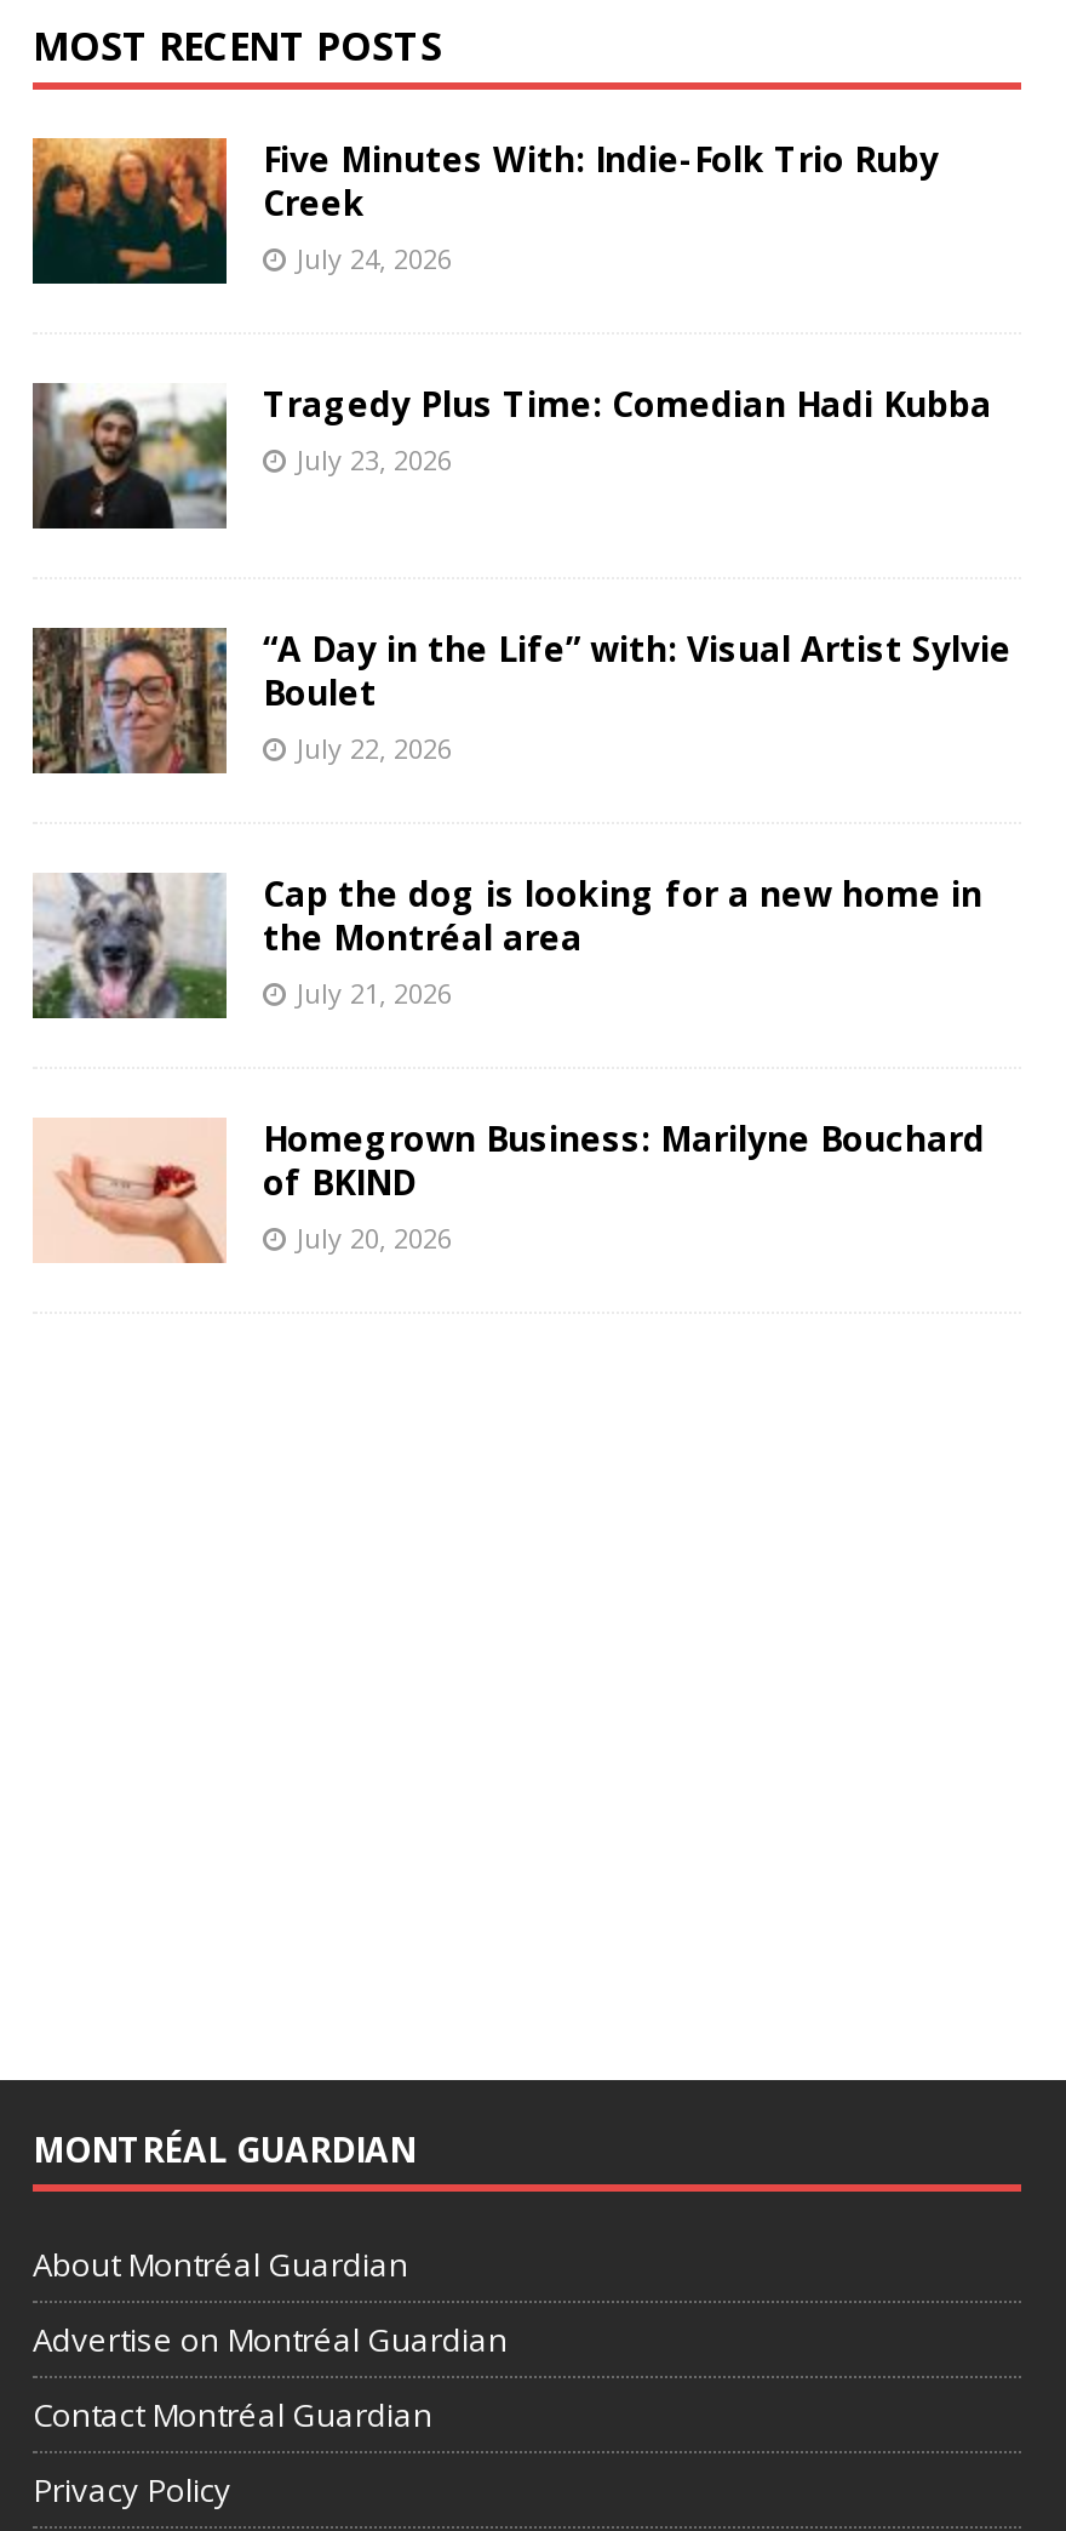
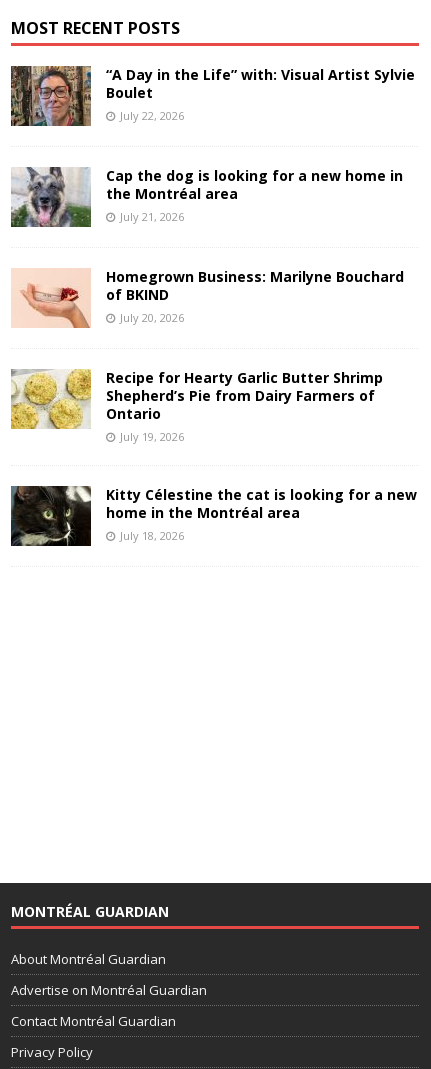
- [image]
- Five Minutes With: Indie-Folk Trio Ruby
- Creek
- July 24, 2026
- Tragedy Plus Time: Comedian Hadi Kubba
- July 23, 2026

- [image]

moved up: [image] | “A Day in the Life” with: Visual Artist Sylvie | Boulet | ... | of BKIND | July 20, 2026

+ [image]
+ Recipe for Hearty Garlic Butter Shrimp
+ Shepherd’s Pie from Dairy Farmers of
+ Ontario
+ July 19, 2026
+ Kitty Célestine the cat is looking for a new
+ home in the Montréal area
+ July 18, 2026

+ [image]
